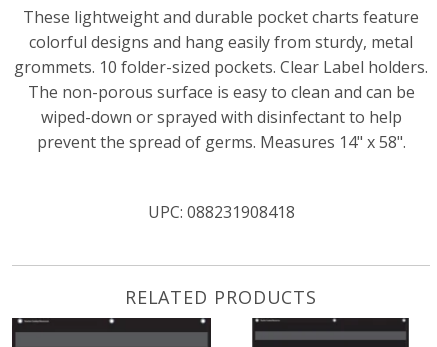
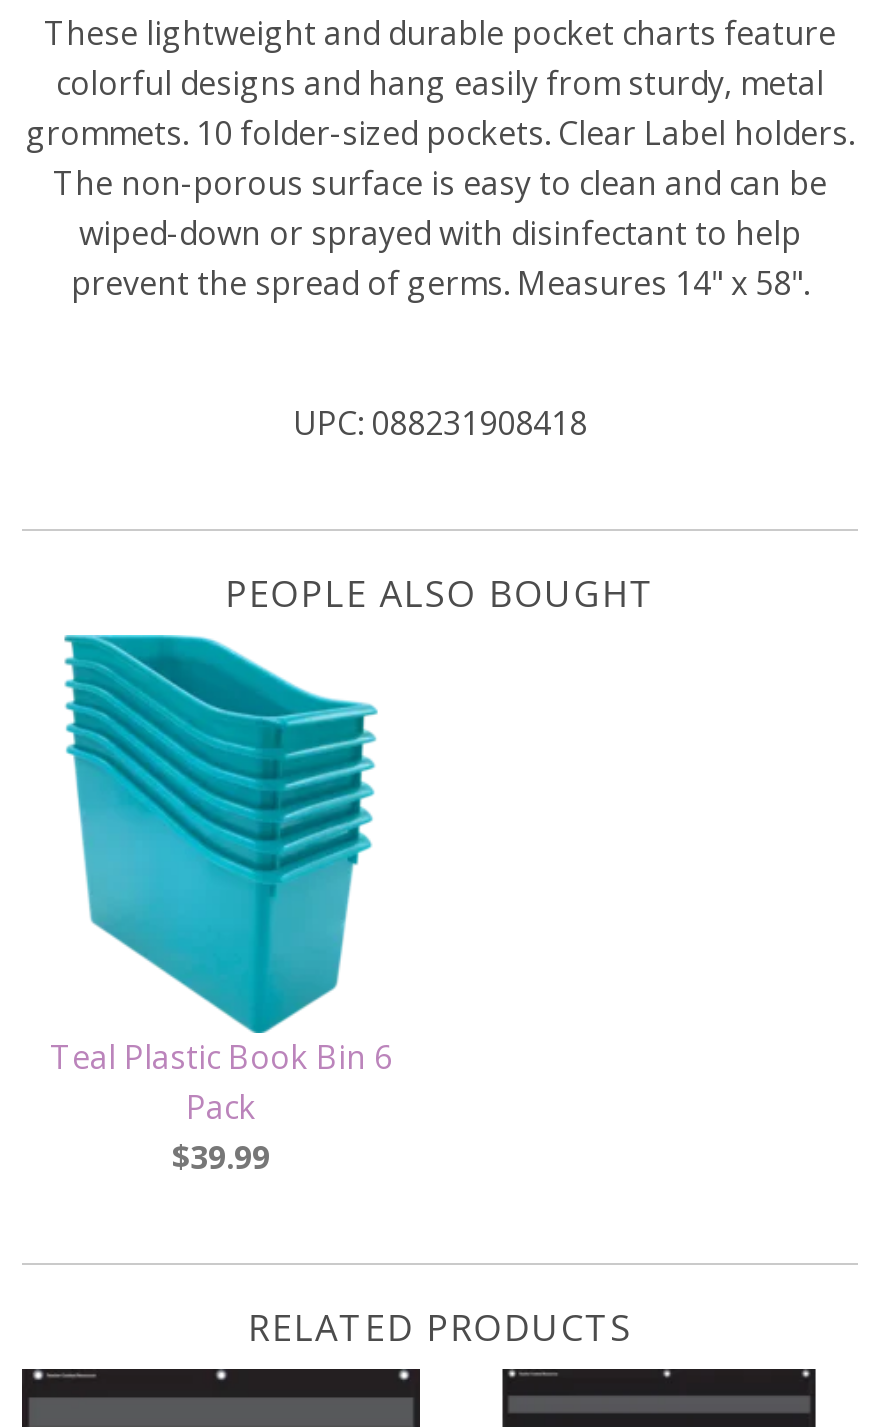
+ [image]
+ Teal Plastic Book Bin 6
+ Pack
+ $39.99

+ PEOPLE ALSO BOUGHT
